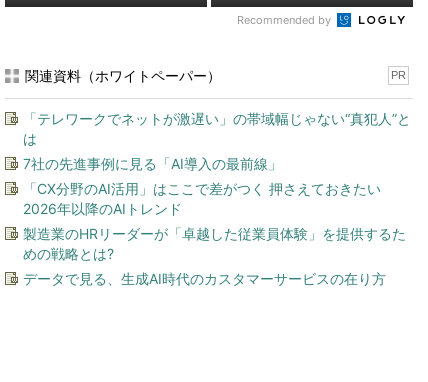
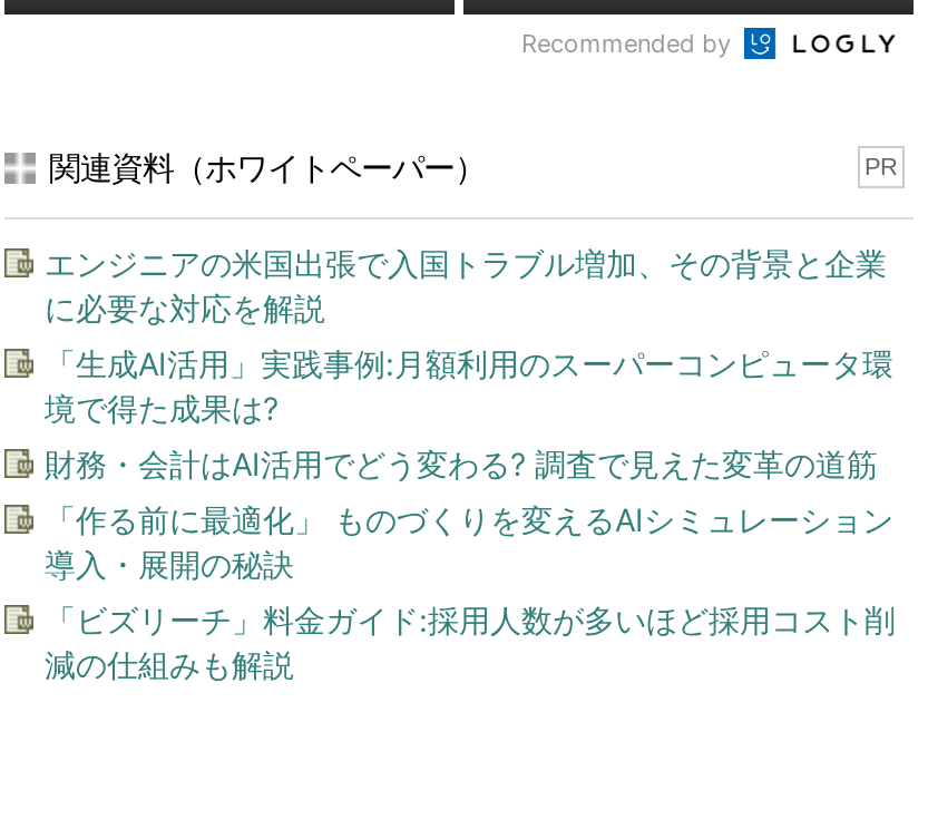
- 「テレワークでネットが激遅い」の帯域幅じゃない“真犯人”と
- は
+ エンジニアの米国出張で入国トラブル増加、その背景と企業
+ に必要な対応を解説

- 7社の先進事例に見る「AI導入の最前線」
+ 「生成AI活用」実践事例:月額利用のスーパーコンピュータ環
+ 境で得た成果は?

- 「CX分野のAI活用」はここで差がつく 押さえておきたい
- 2026年以降のAIトレンド
+ 財務・会計はAI活用でどう変わる? 調査で見えた変革の道筋

- 製造業のHRリーダーが「卓越した従業員体験」を提供するた
- めの戦略とは?
+ 「作る前に最適化」 ものづくりを変えるAIシミュレーション
+ 導入・展開の秘訣

- データで見る、生成AI時代のカスタマーサービスの在り方
+ 「ビズリーチ」料金ガイド:採用人数が多いほど採用コスト削
+ 減の仕組みも解説
